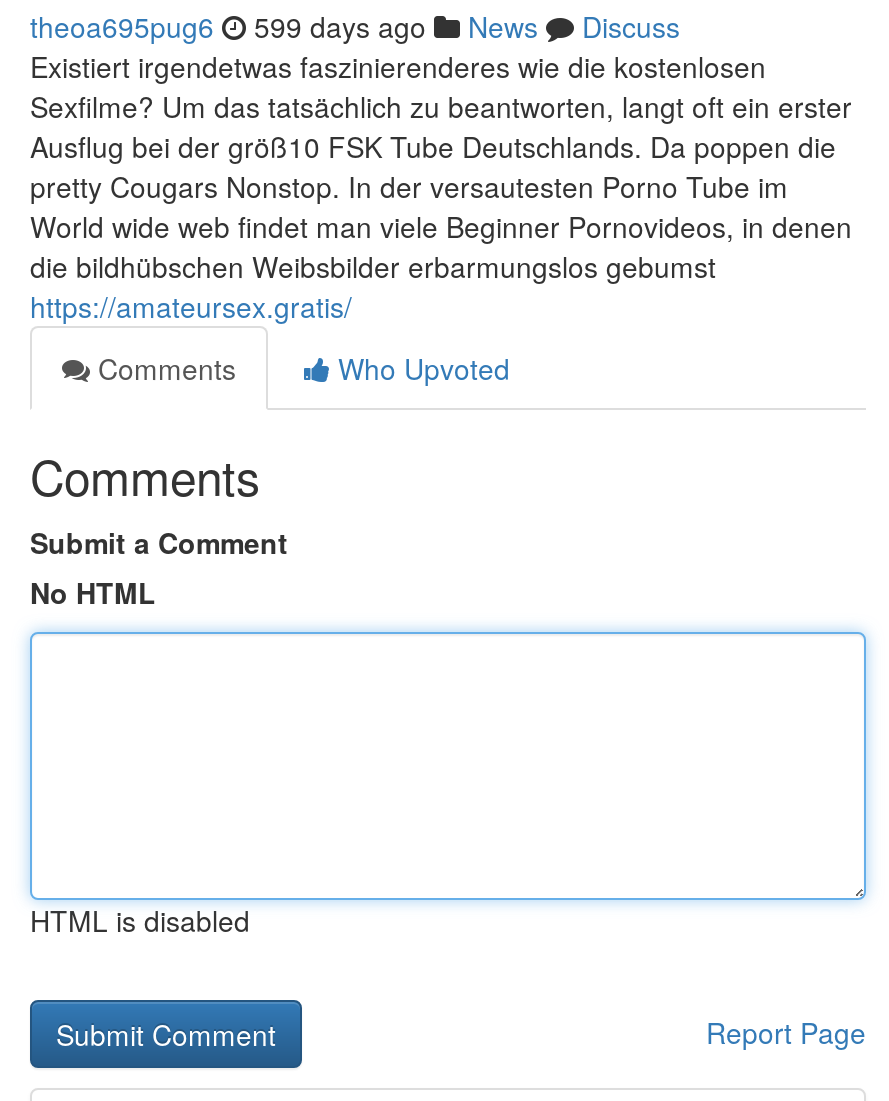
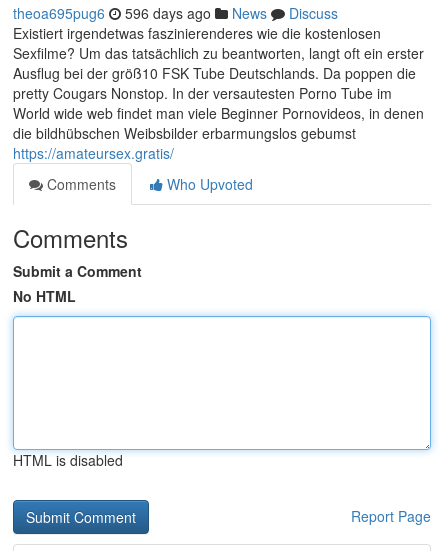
- theoa695pug6 599 days ago News Discuss
+ theoa695pug6 596 days ago News Discuss
